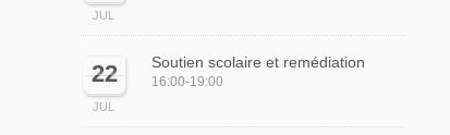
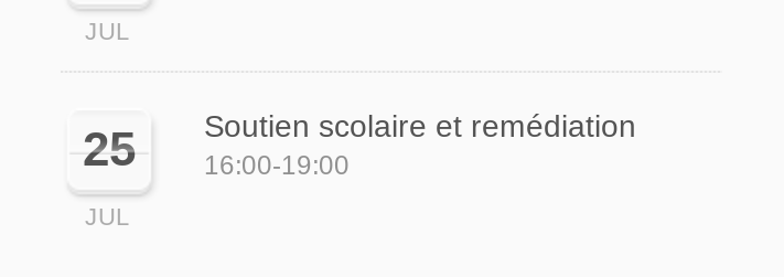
- 22 Soutien scolaire et remédiation
+ 25 Soutien scolaire et remédiation
